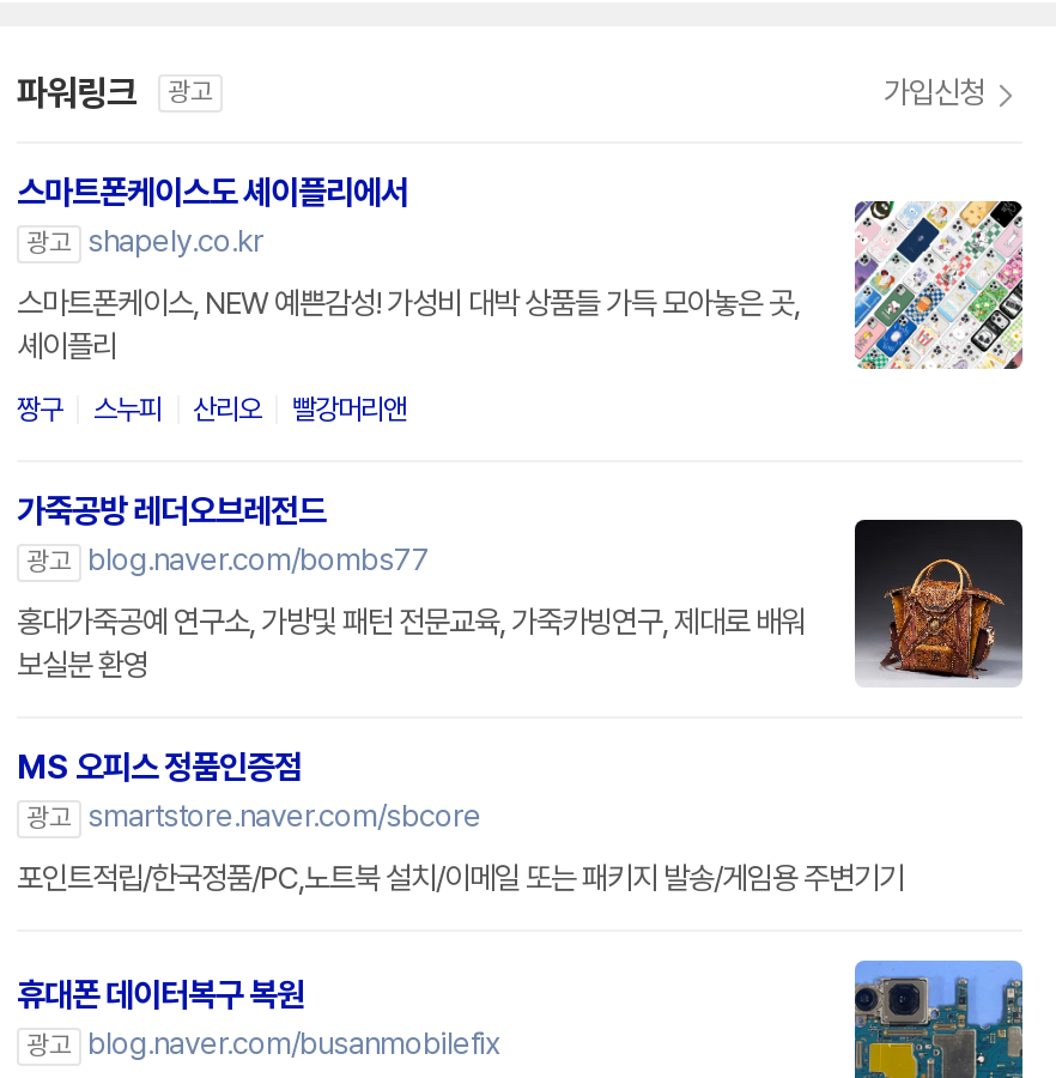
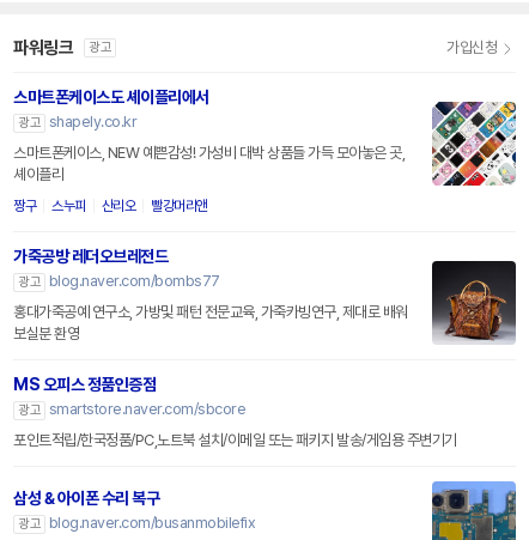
- [image]
+ [image]

- 휴대폰 데이터복구 복원
+ 삼성 & 아이폰 수리 복구
